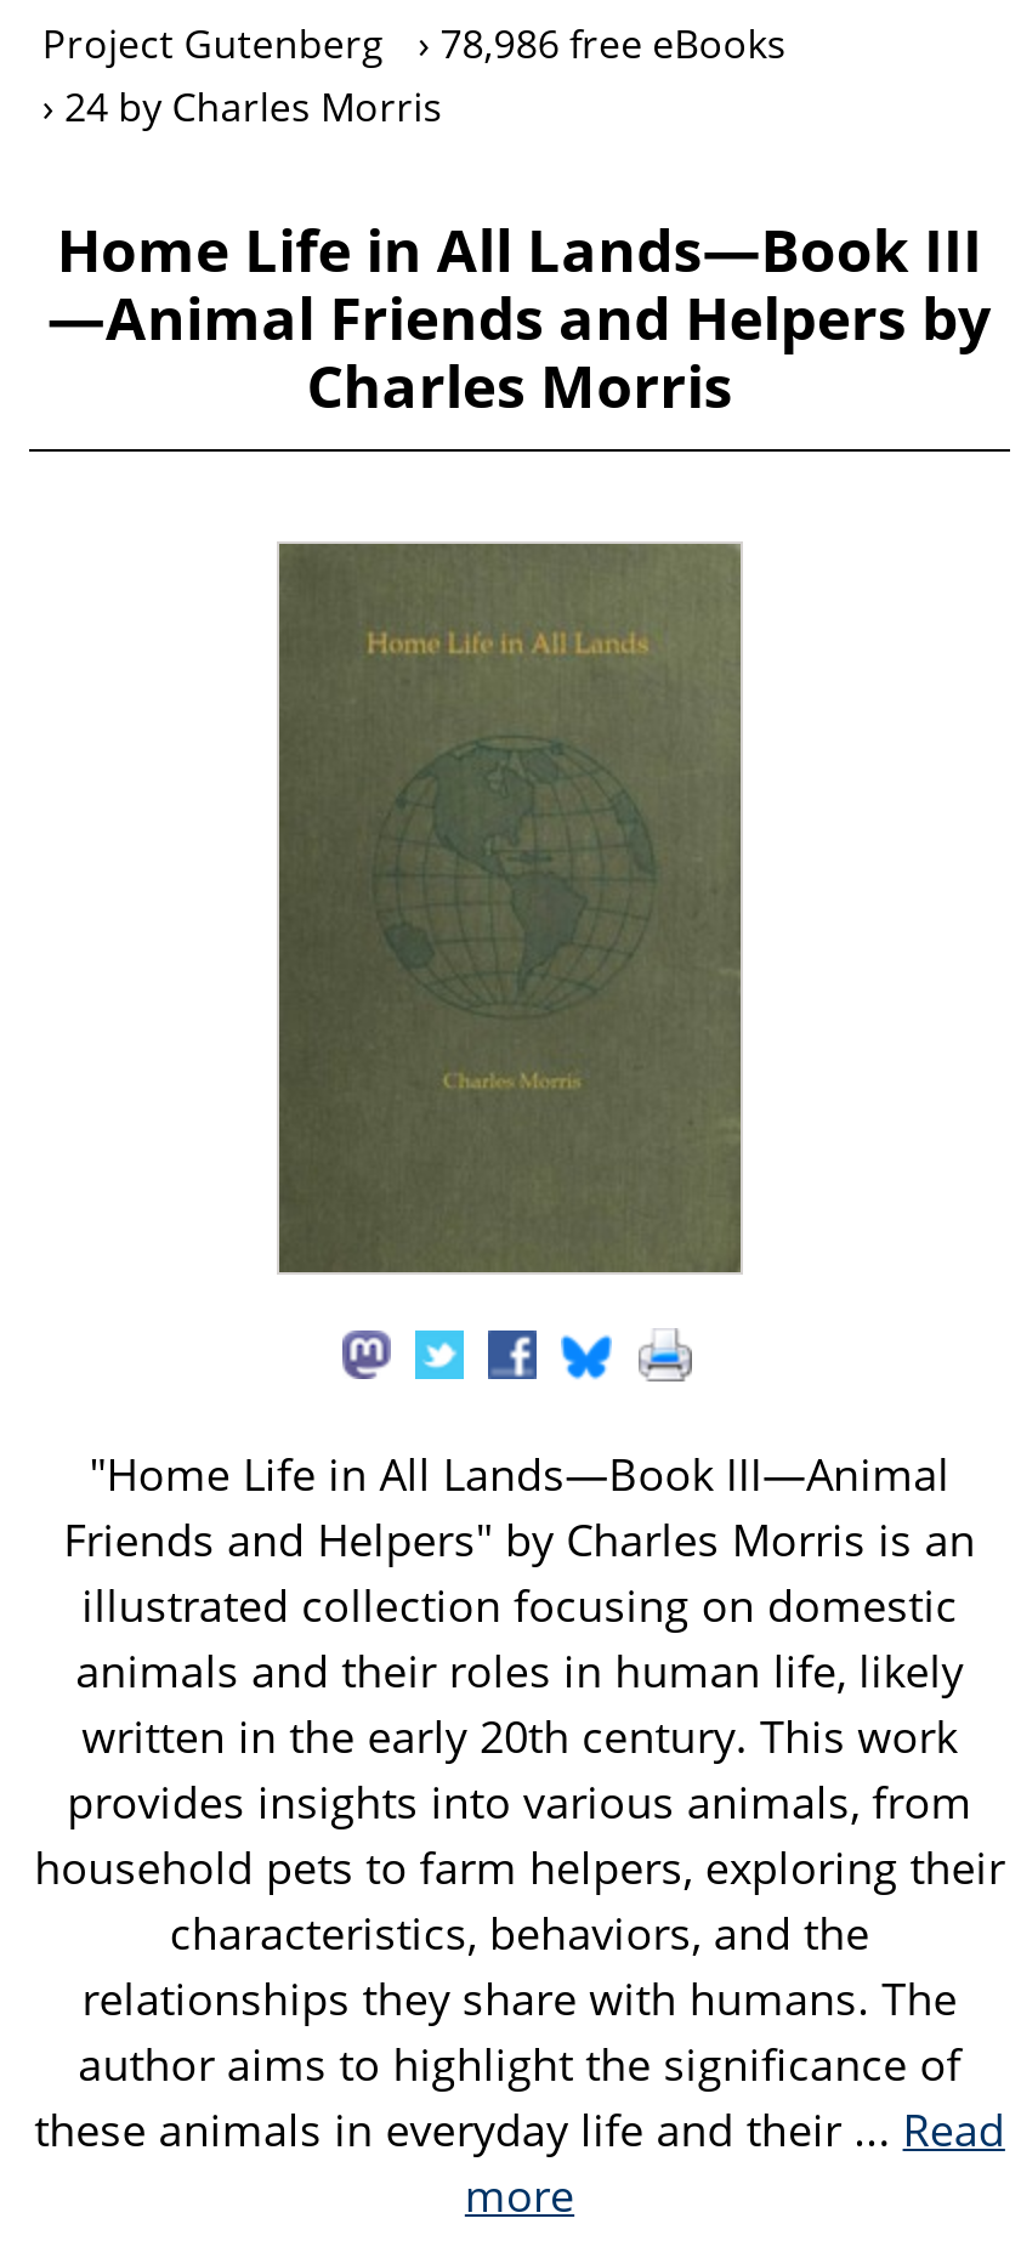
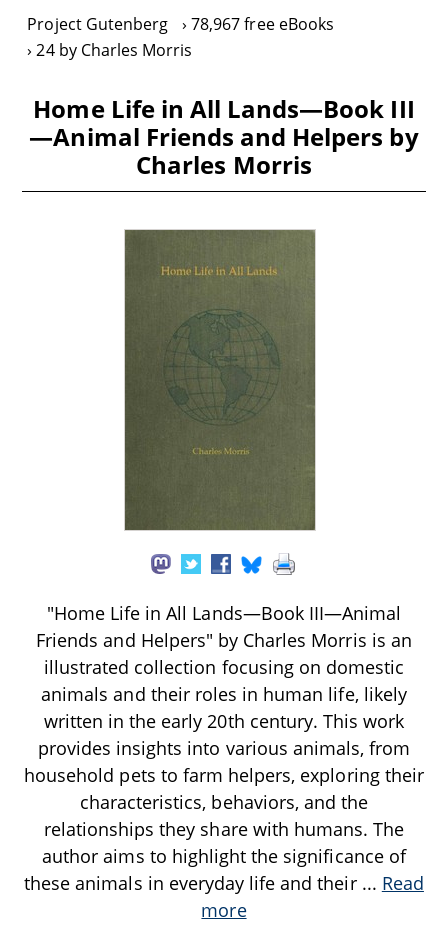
- Project Gutenberg 78,986 free eBooks
+ Project Gutenberg 78,967 free eBooks
